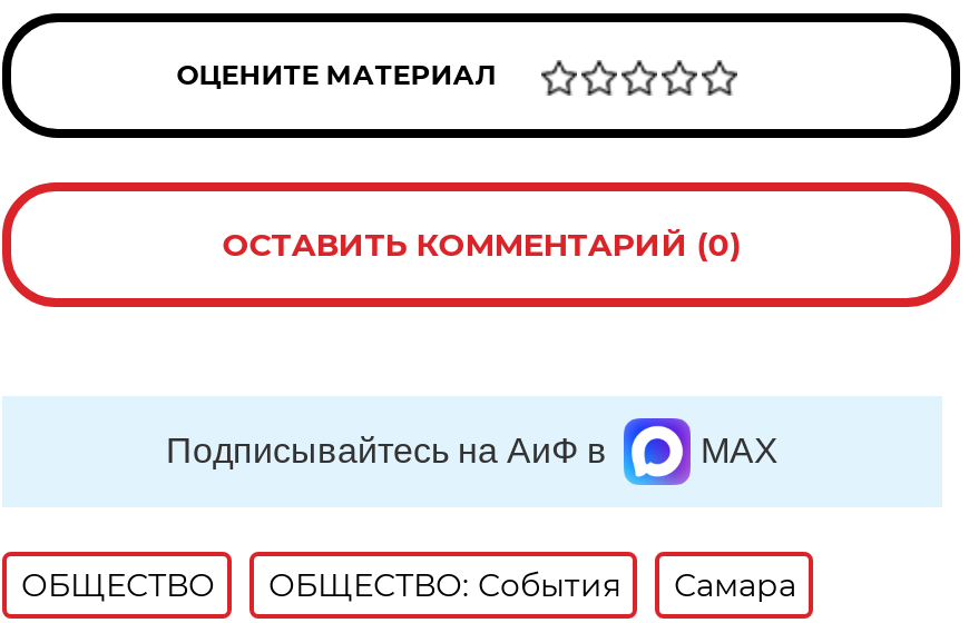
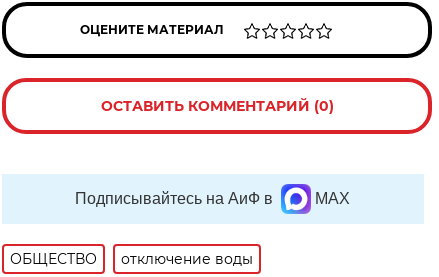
- ОБЩЕСТВО: События
- Самара
+ отключение воды
